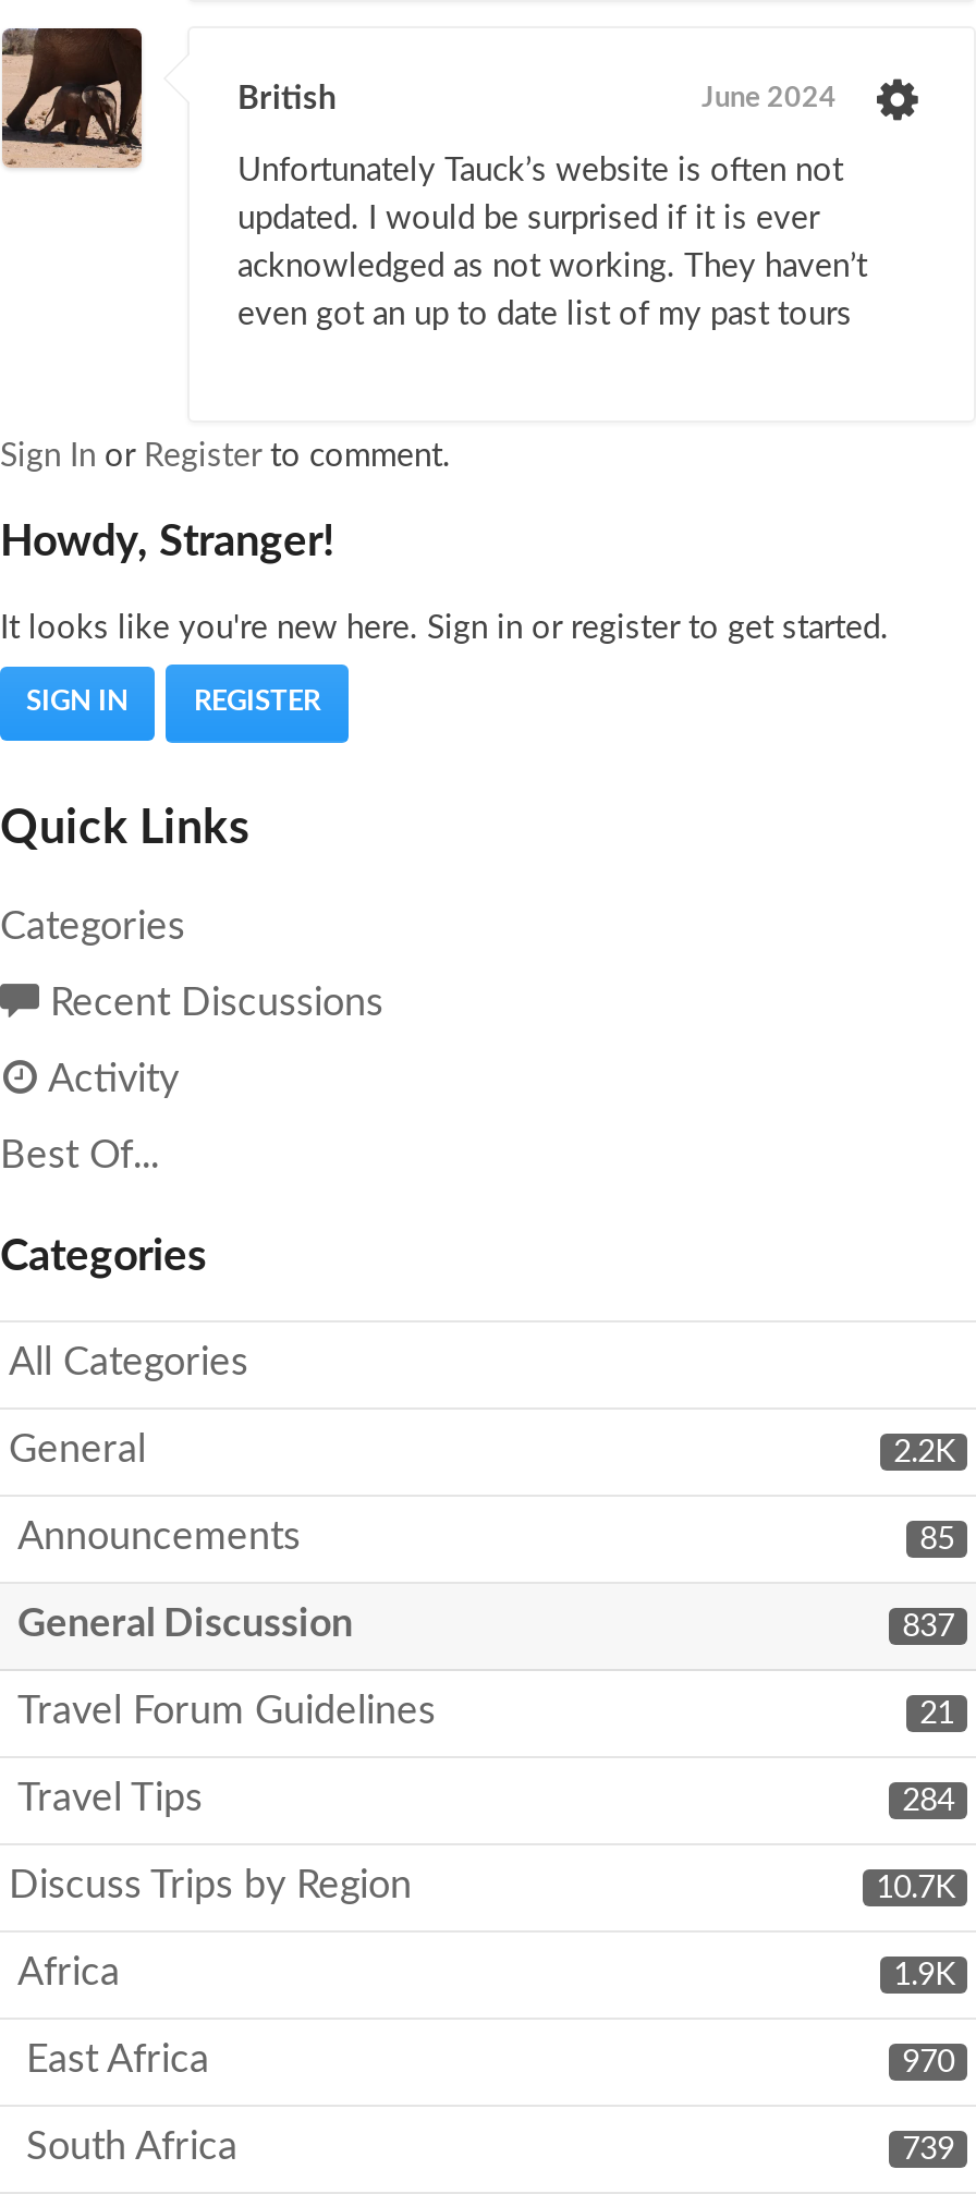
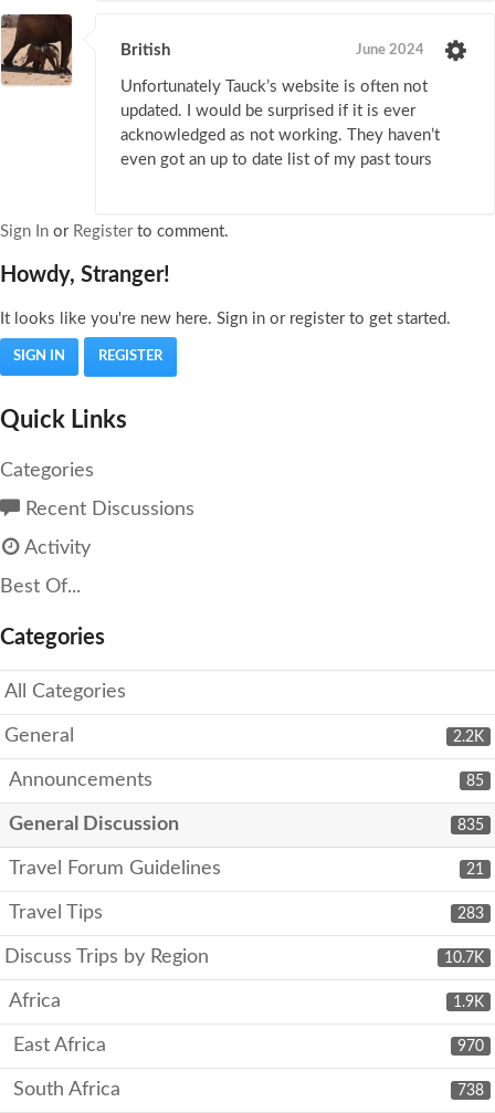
- 837
+ 835

- 284
+ 283

- 739
+ 738
